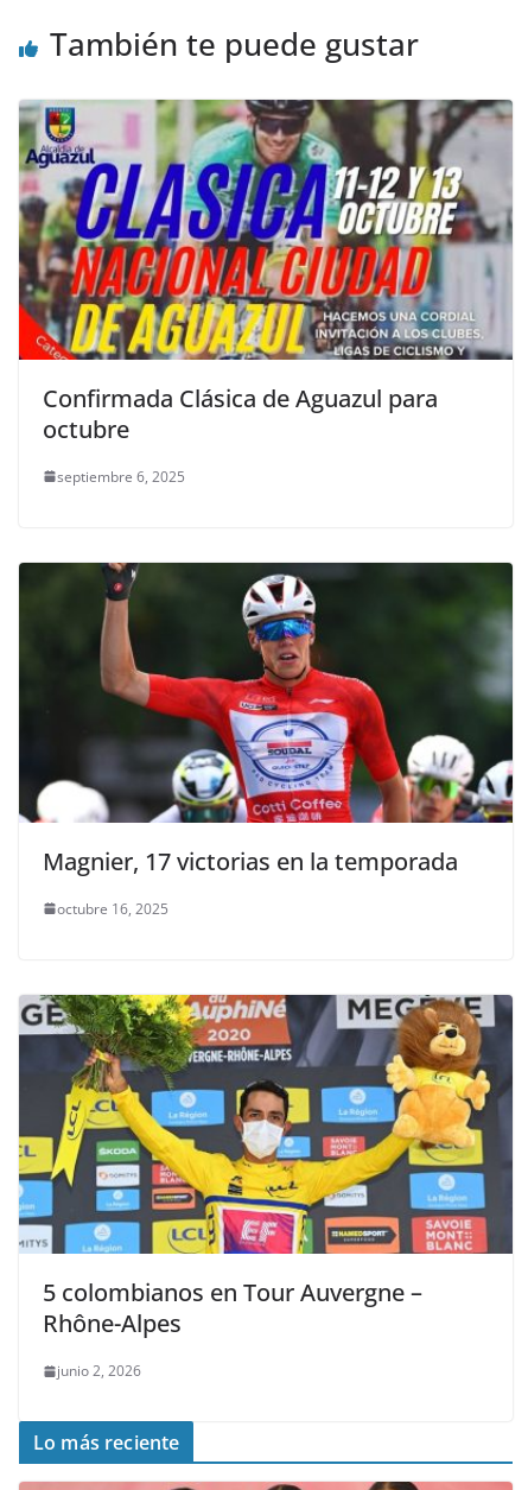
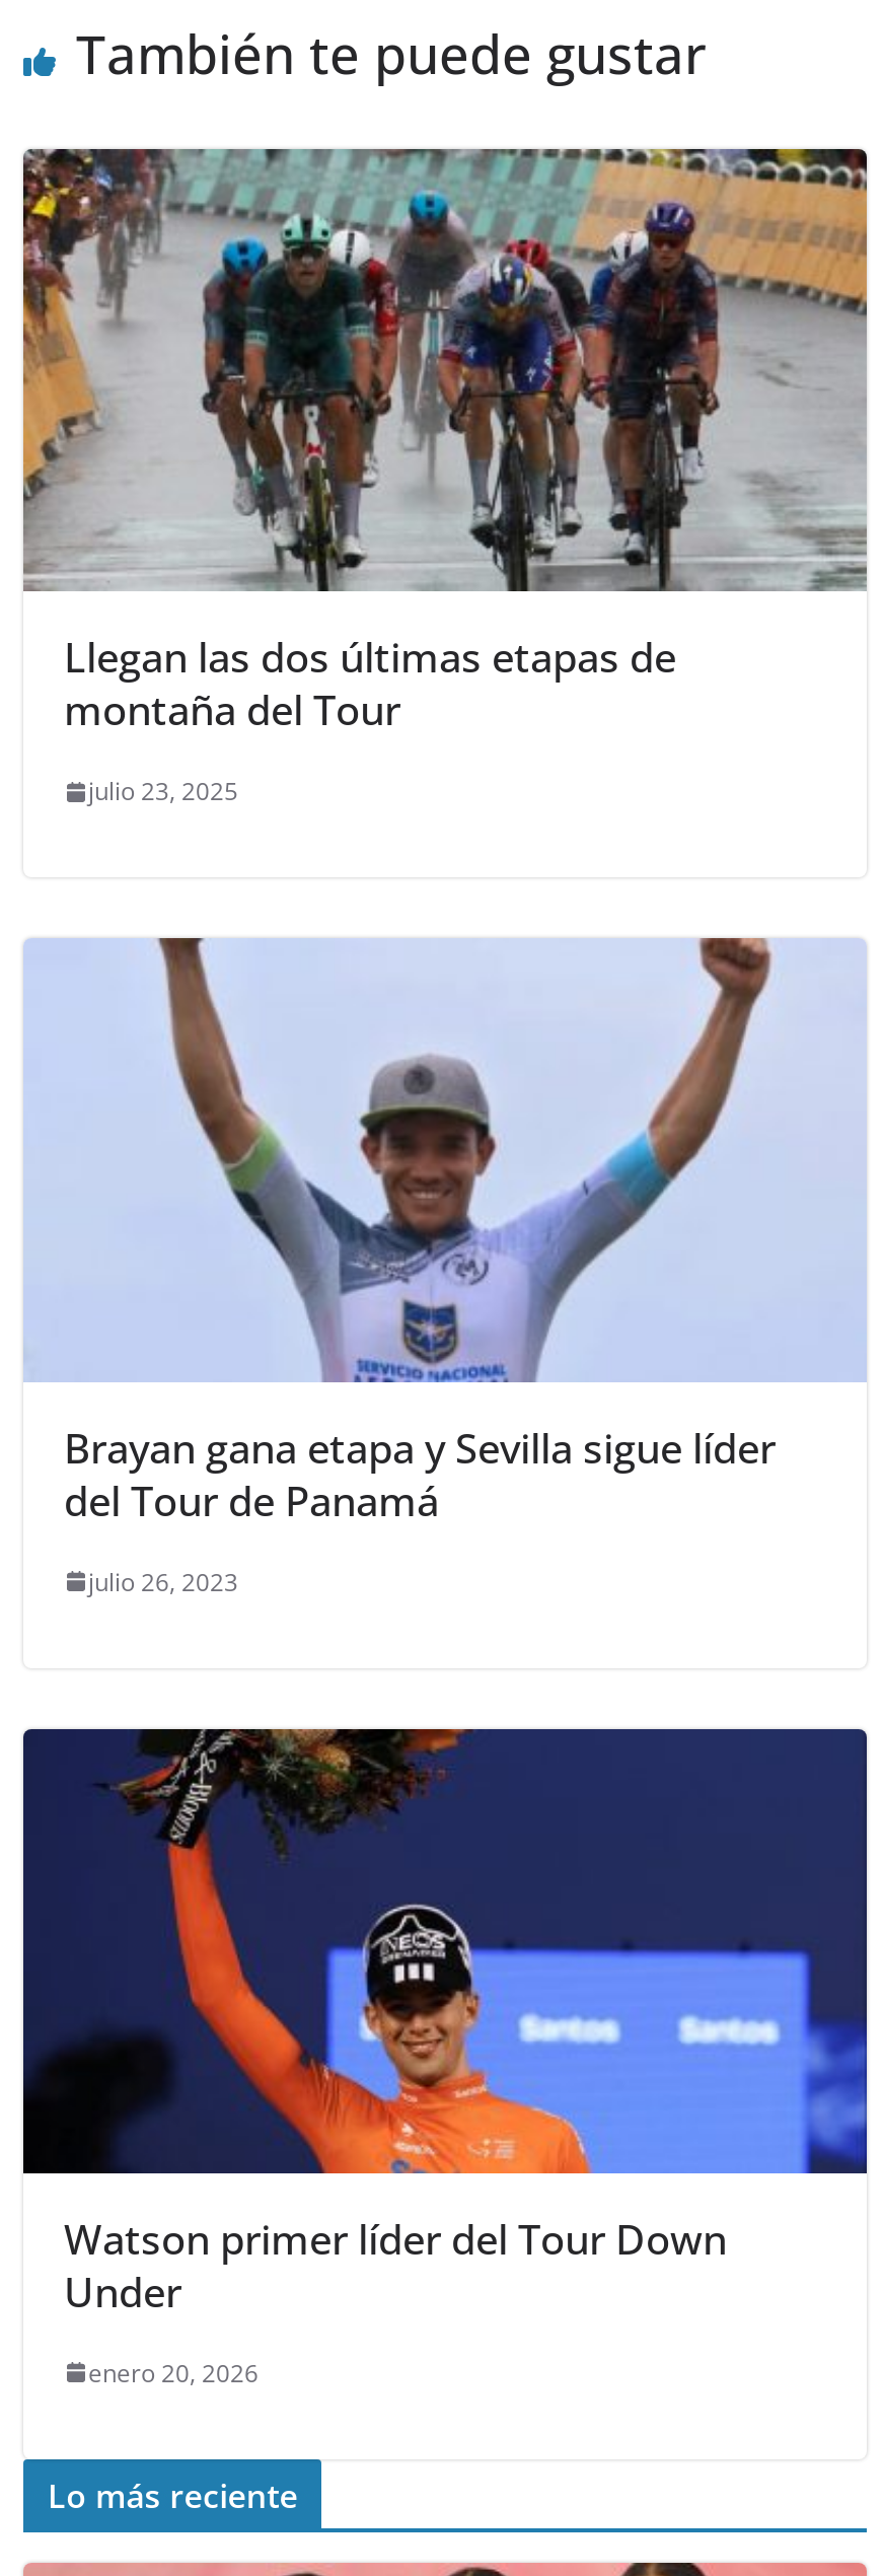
- [image]
- Confirmada Clásica de Aguazul para
- octubre
+ [image]
+ Llegan las dos últimas etapas de
+ montaña del Tour

- septiembre 6, 2025
+ julio 23, 2025

- [image]
- Magnier, 17 victorias en la temporada
+ [image]
+ Brayan gana etapa y Sevilla sigue líder
+ del Tour de Panamá

- octubre 16, 2025
+ julio 26, 2023

- [image]
- 5 colombianos en Tour Auvergne –
- Rhône-Alpes
+ [image]
+ Watson primer líder del Tour Down
+ Under

- junio 2, 2026
+ enero 20, 2026
